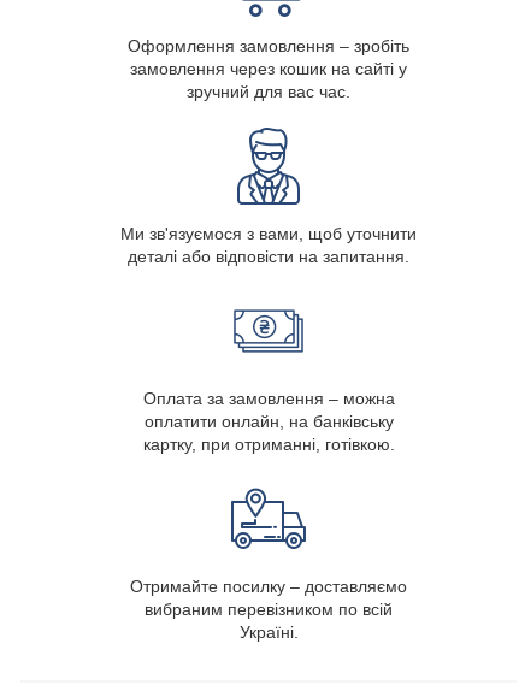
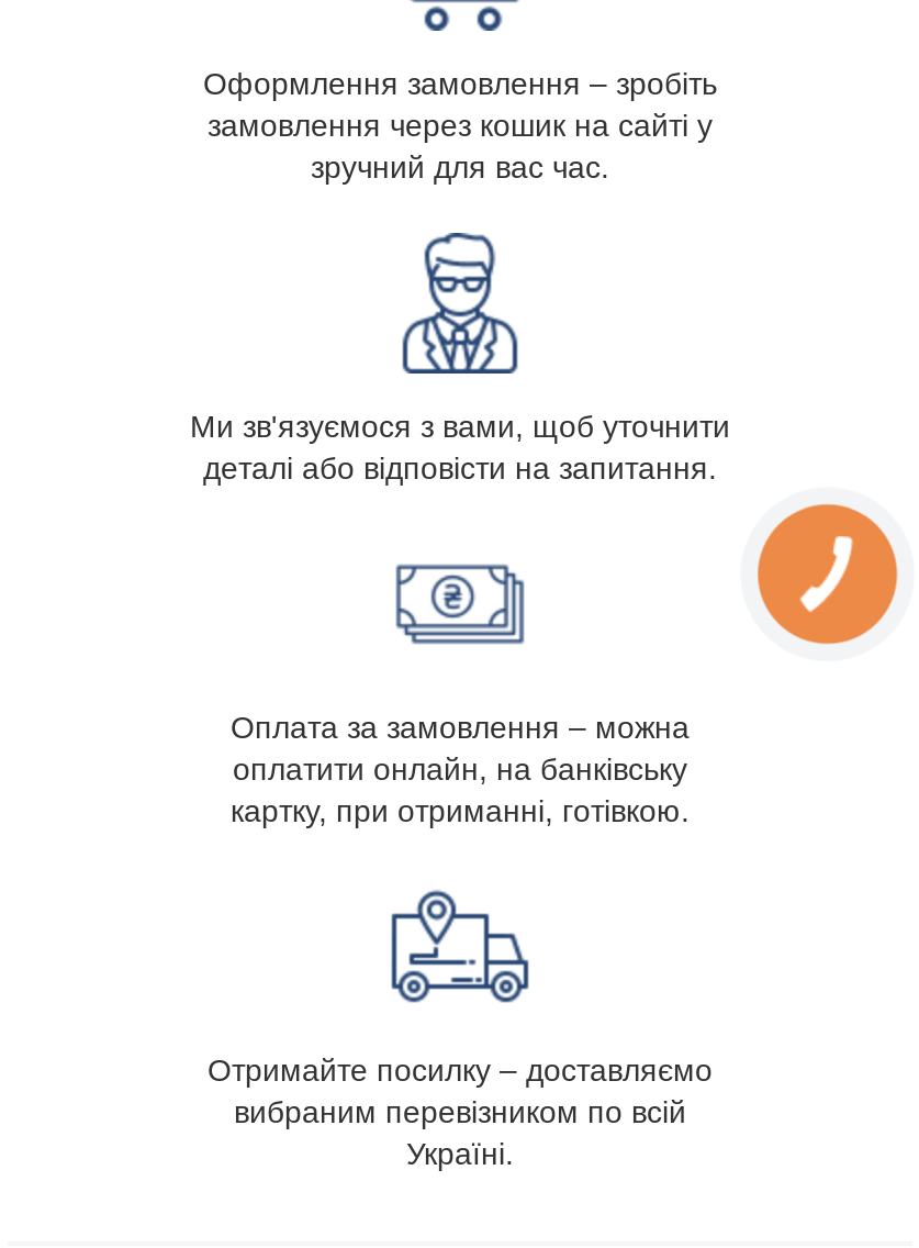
+ [image]
